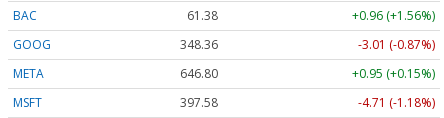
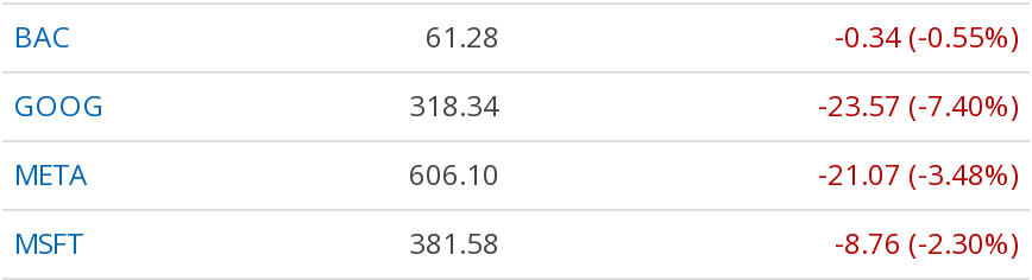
- 61.38
+ 61.28

- +0.96 (+1.56%)
+ -0.34 (-0.55%)

- 348.36
+ 318.34

- -3.01 (-0.87%)
+ -23.57 (-7.40%)

- 646.80
+ 606.10

- +0.95 (+0.15%)
+ -21.07 (-3.48%)

- 397.58
+ 381.58

- -4.71 (-1.18%)
+ -8.76 (-2.30%)
